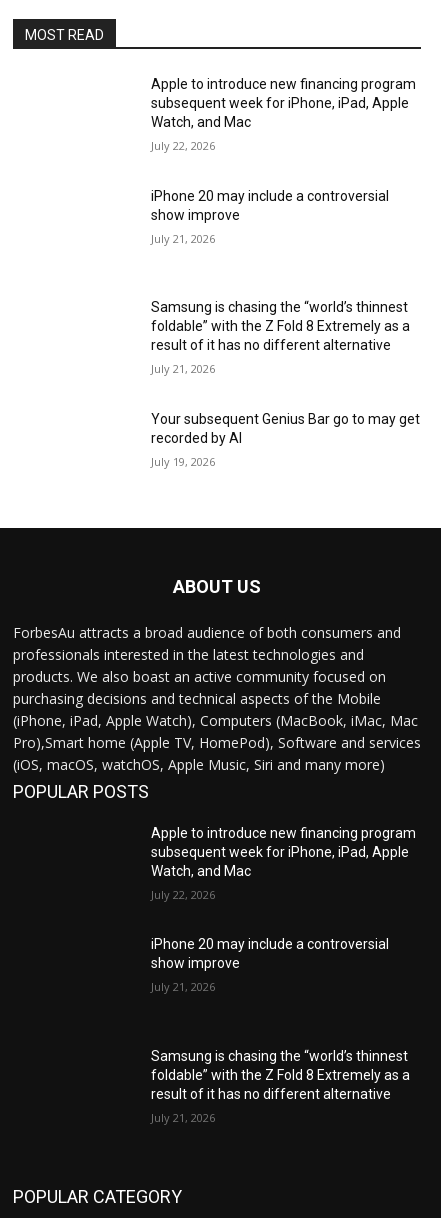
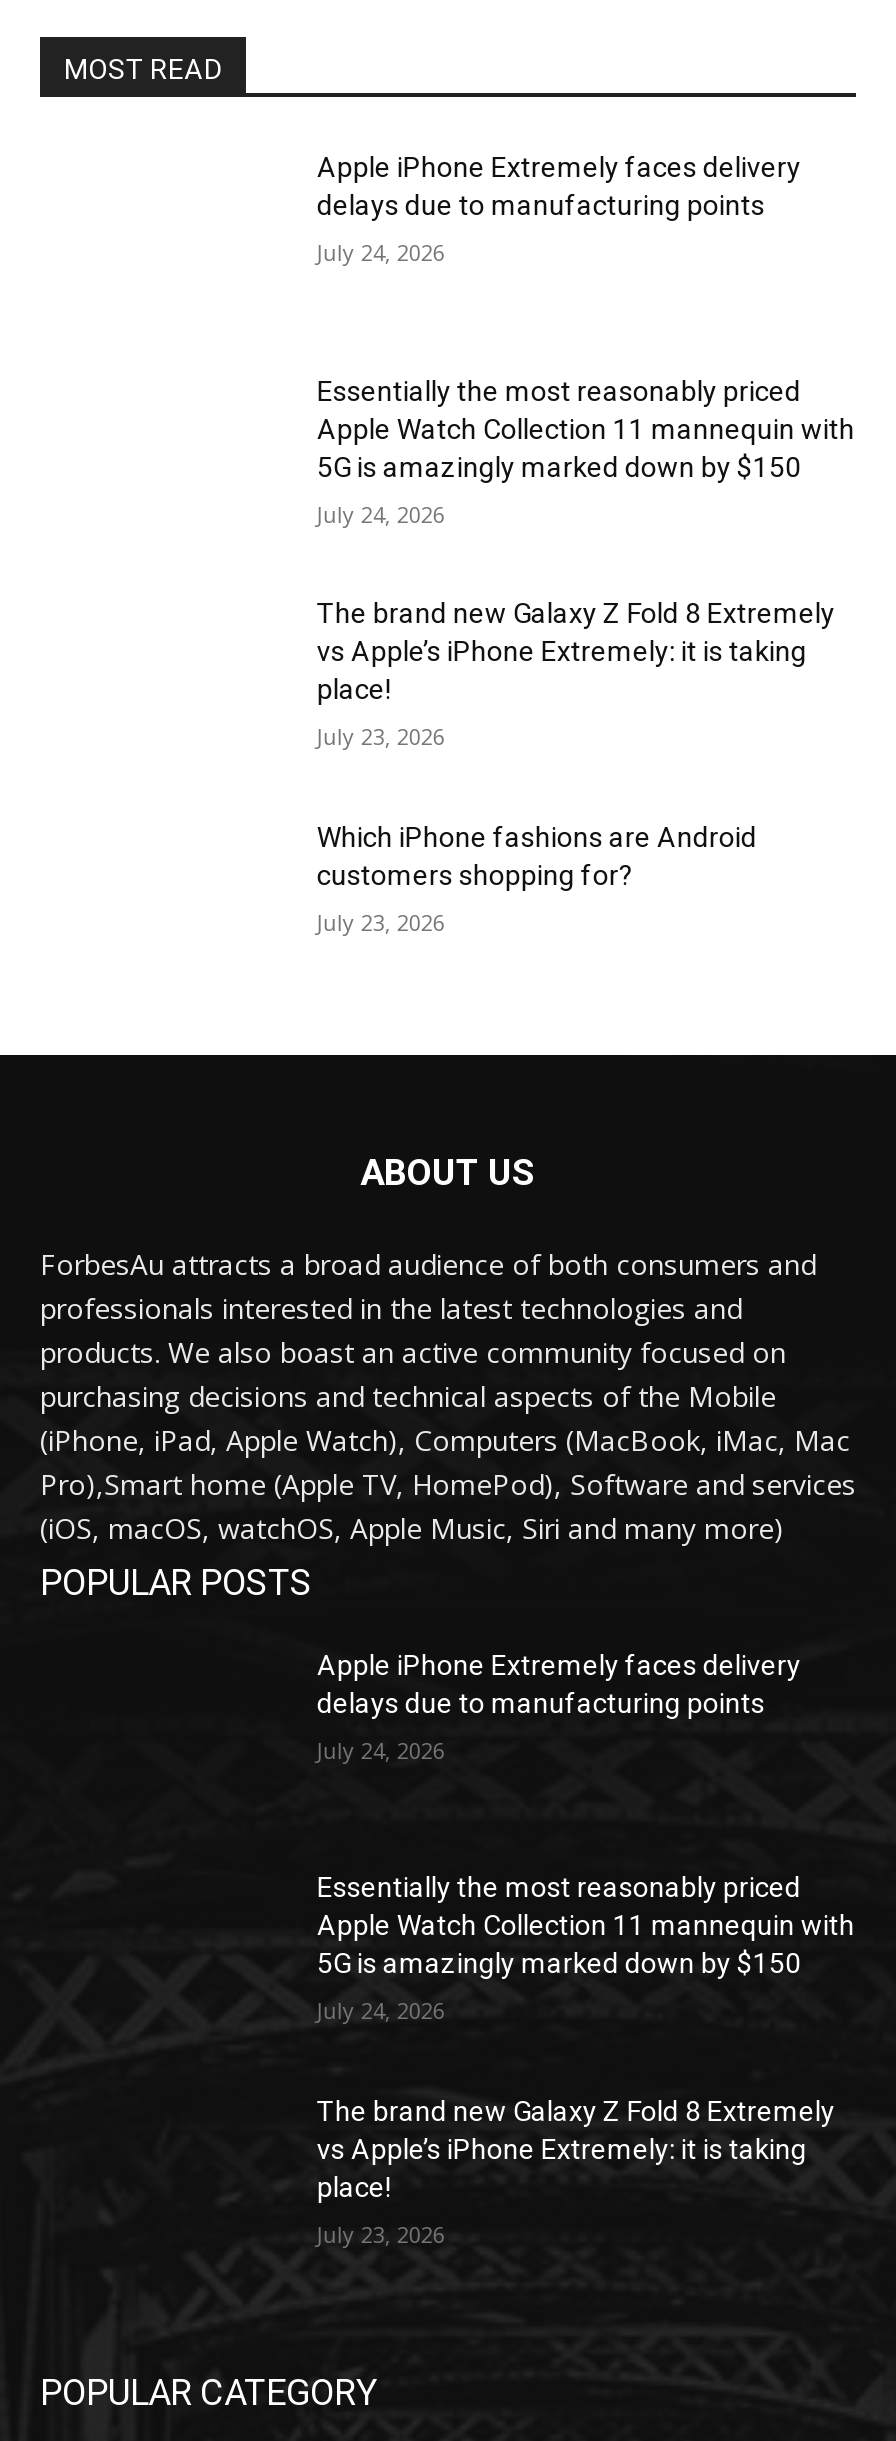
- Apple to introduce new financing program
- subsequent week for iPhone, iPad, Apple
- Watch, and Mac
+ Apple iPhone Extremely faces delivery
+ delays due to manufacturing points

- July 22, 2026
+ July 24, 2026

- iPhone 20 may include a controversial
- show improve
+ Essentially the most reasonably priced
+ Apple Watch Collection 11 mannequin with
+ 5G is amazingly marked down by $150

- July 21, 2026
+ July 24, 2026

- Samsung is chasing the “world’s thinnest
- foldable” with the Z Fold 8 Extremely as a
- result of it has no different alternative
+ The brand new Galaxy Z Fold 8 Extremely
+ vs Apple’s iPhone Extremely: it is taking
+ place!

- July 21, 2026
+ July 23, 2026

- Your subsequent Genius Bar go to may get
- recorded by AI
+ Which iPhone fashions are Android
+ customers shopping for?

- July 19, 2026
+ July 23, 2026

- Apple to introduce new financing program
- subsequent week for iPhone, iPad, Apple
- Watch, and Mac
+ Apple iPhone Extremely faces delivery
+ delays due to manufacturing points

- July 22, 2026
+ July 24, 2026

- iPhone 20 may include a controversial
- show improve
+ Essentially the most reasonably priced
+ Apple Watch Collection 11 mannequin with
+ 5G is amazingly marked down by $150

- July 21, 2026
+ July 24, 2026

- Samsung is chasing the “world’s thinnest
- foldable” with the Z Fold 8 Extremely as a
- result of it has no different alternative
+ The brand new Galaxy Z Fold 8 Extremely
+ vs Apple’s iPhone Extremely: it is taking
+ place!

- July 21, 2026
+ July 23, 2026
